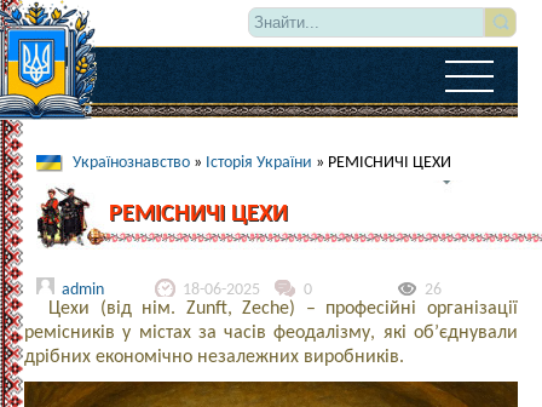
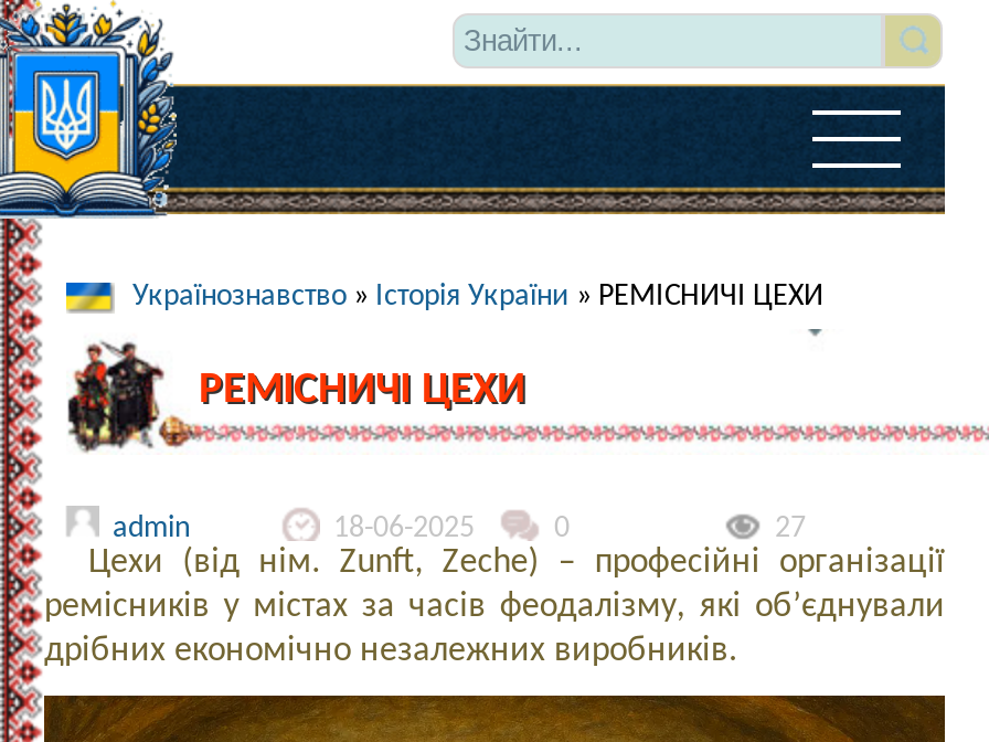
- 26
+ 27
